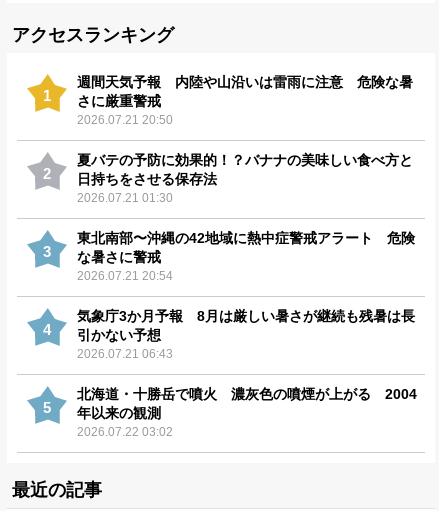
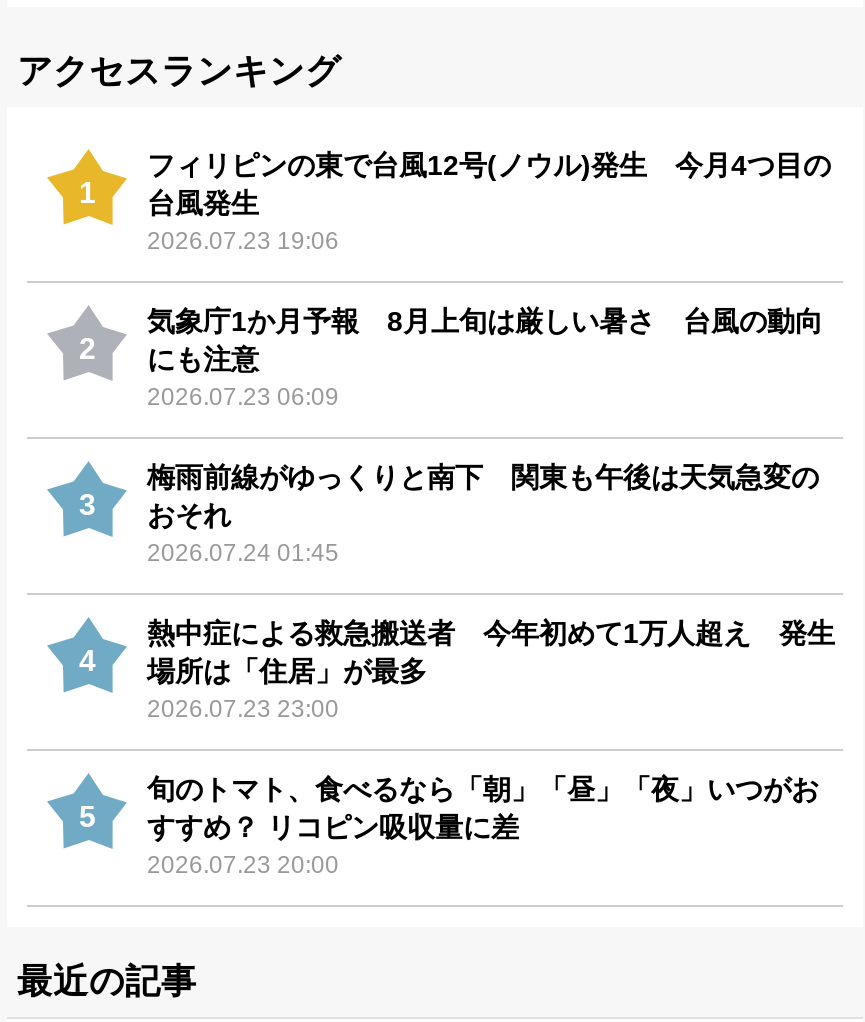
- 週間天気予報 内陸や山沿いは雷雨に注意 危険な暑
- さに厳重警戒
- 2026.07.21 20:50
+ フィリピンの東で台風12号(ノウル)発生 今月4つ目の
+ 台風発生
+ 2026.07.23 19:06

- 夏バテの予防に効果的！？バナナの美味しい食べ方と
- 日持ちをさせる保存法
- 2026.07.21 01:30
+ 気象庁1か月予報 8月上旬は厳しい暑さ 台風の動向
+ にも注意
+ 2026.07.23 06:09

- 東北南部〜沖縄の42地域に熱中症警戒アラート 危険
- な暑さに警戒
- 2026.07.21 20:54
+ 梅雨前線がゆっくりと南下 関東も午後は天気急変の
+ おそれ
+ 2026.07.24 01:45

- 気象庁3か月予報 8月は厳しい暑さが継続も残暑は長
- 引かない予想
- 2026.07.21 06:43
+ 熱中症による救急搬送者 今年初めて1万人超え 発生
+ 場所は「住居」が最多
+ 2026.07.23 23:00

- 北海道・十勝岳で噴火 濃灰色の噴煙が上がる 2004
- 年以来の観測
- 2026.07.22 03:02
+ 旬のトマト、食べるなら「朝」「昼」「夜」いつがお
+ すすめ？ リコピン吸収量に差
+ 2026.07.23 20:00
